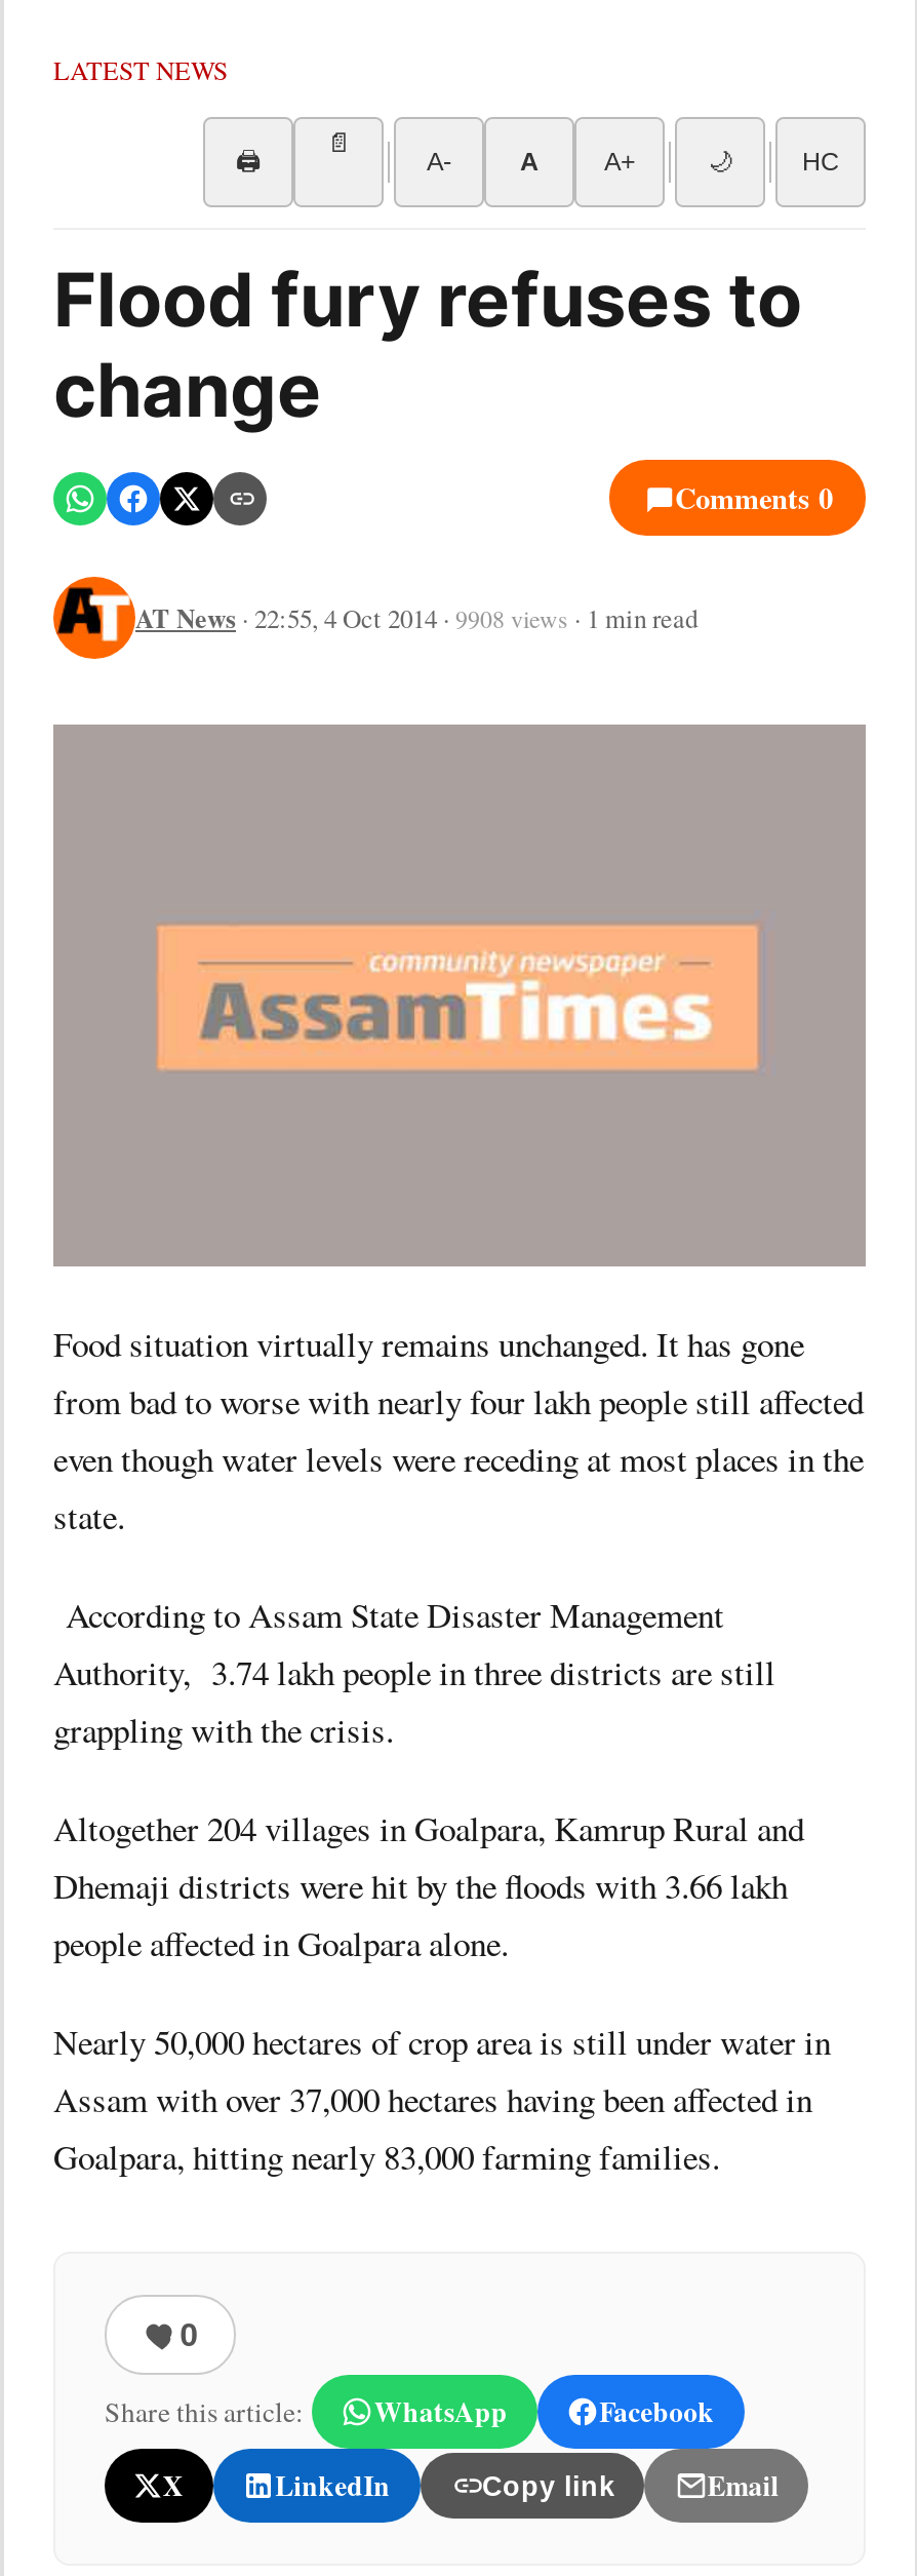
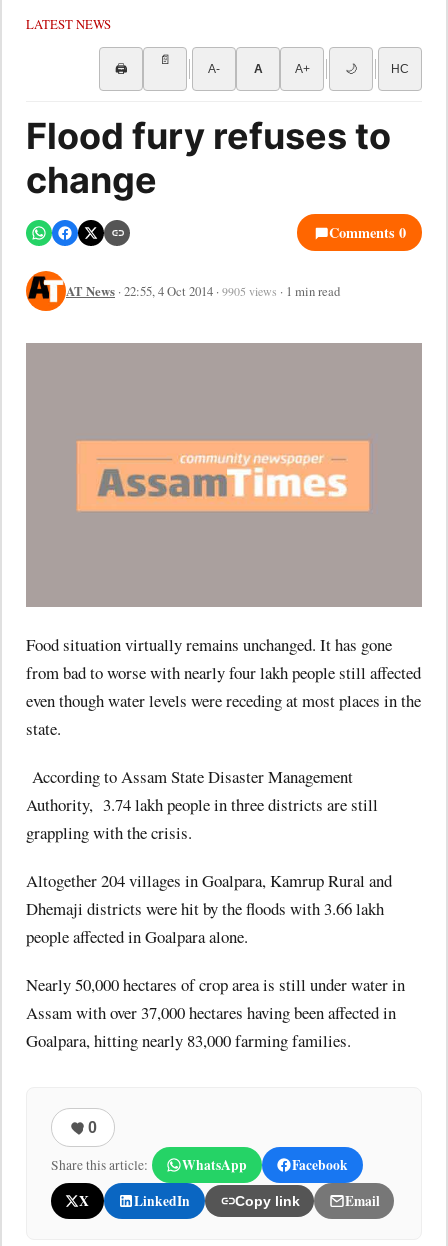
- AT News · 22:55, 4 Oct 2014 · 9908 views · 1 min read
+ AT News · 22:55, 4 Oct 2014 · 9905 views · 1 min read
